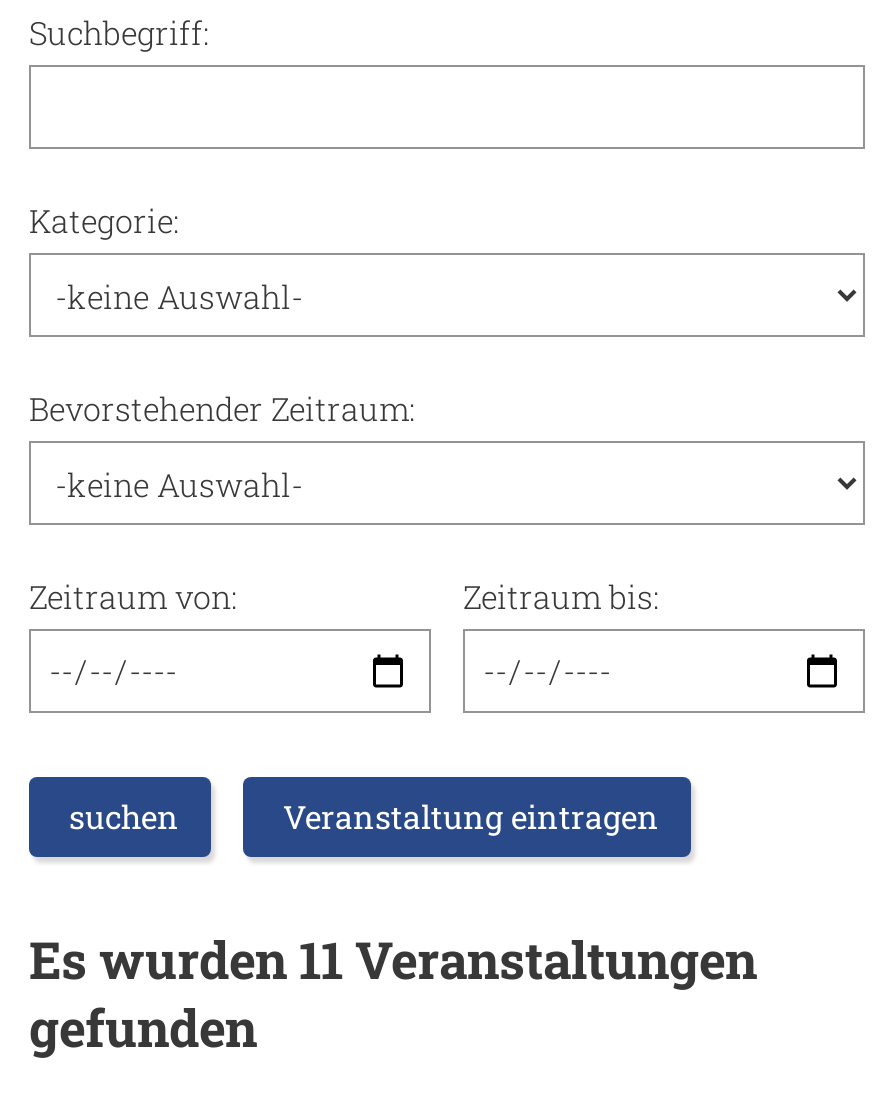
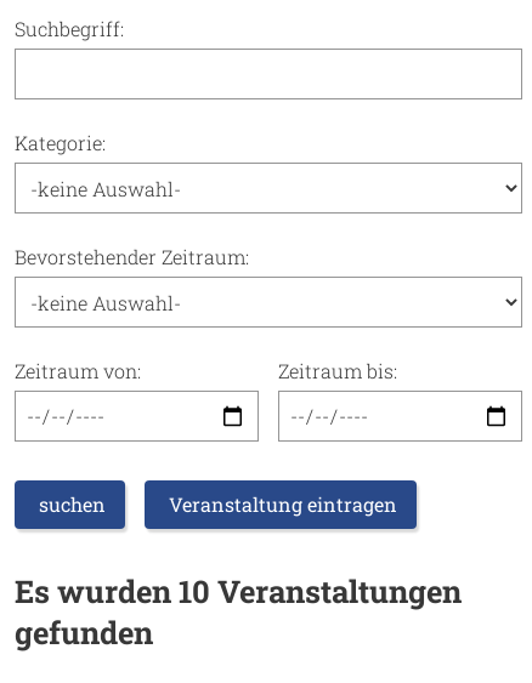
- Es wurden 11 Veranstaltungen
+ Es wurden 10 Veranstaltungen
